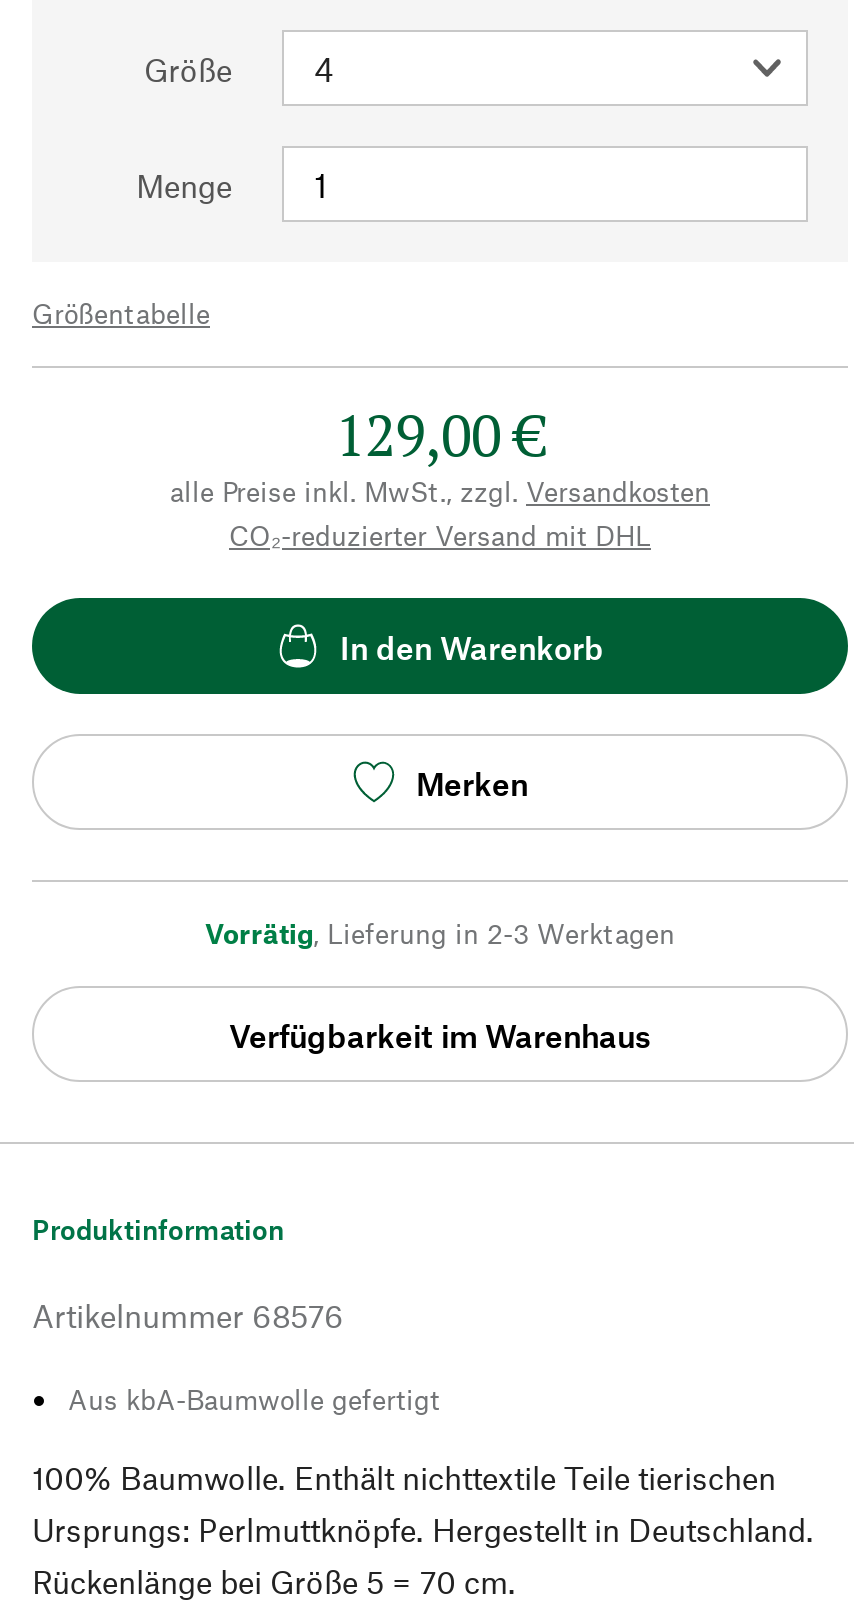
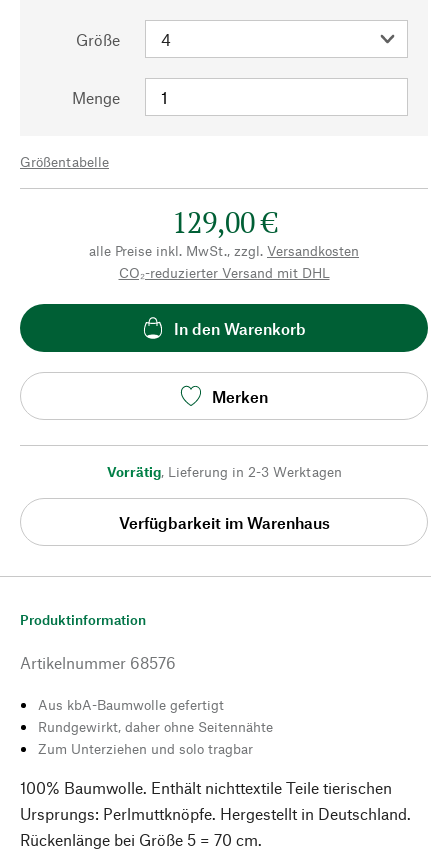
+ Rundgewirkt, daher ohne Seitennähte
+ Zum Unterziehen und solo tragbar
